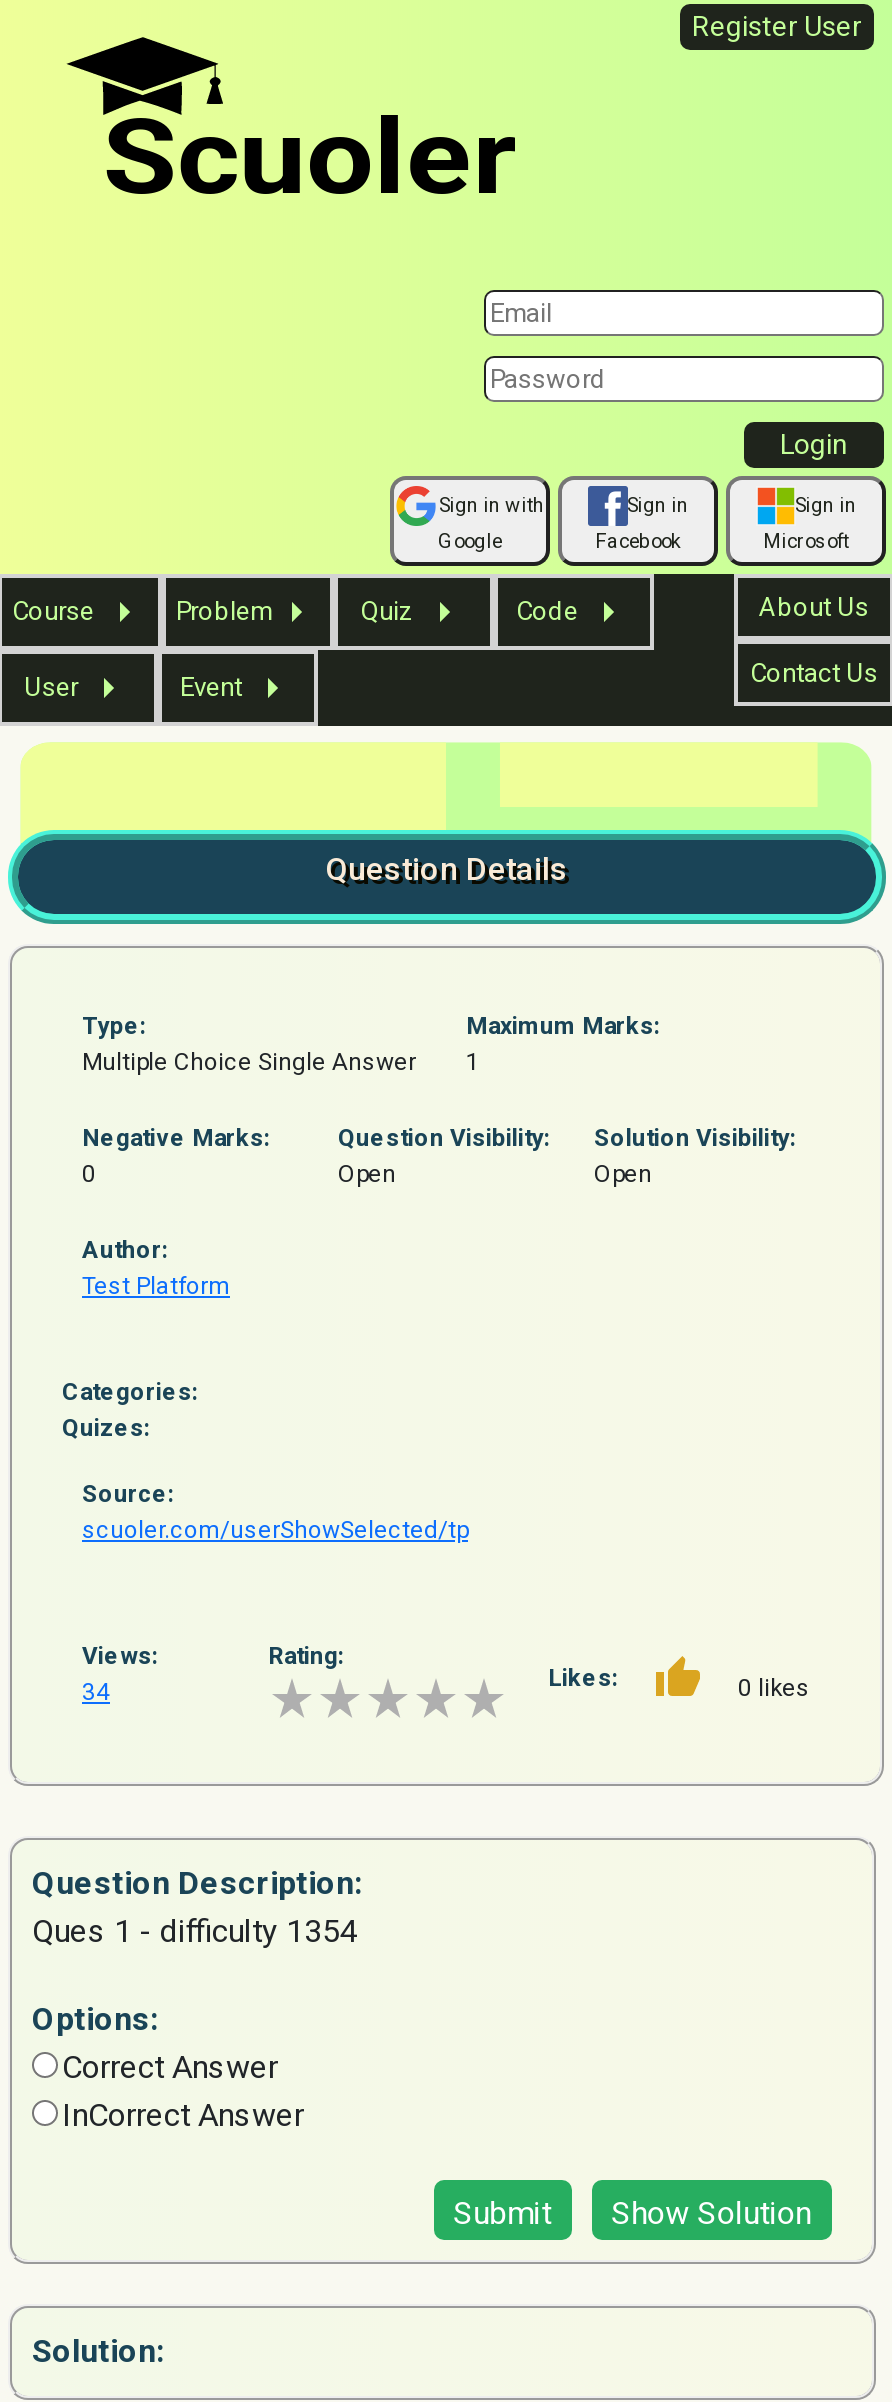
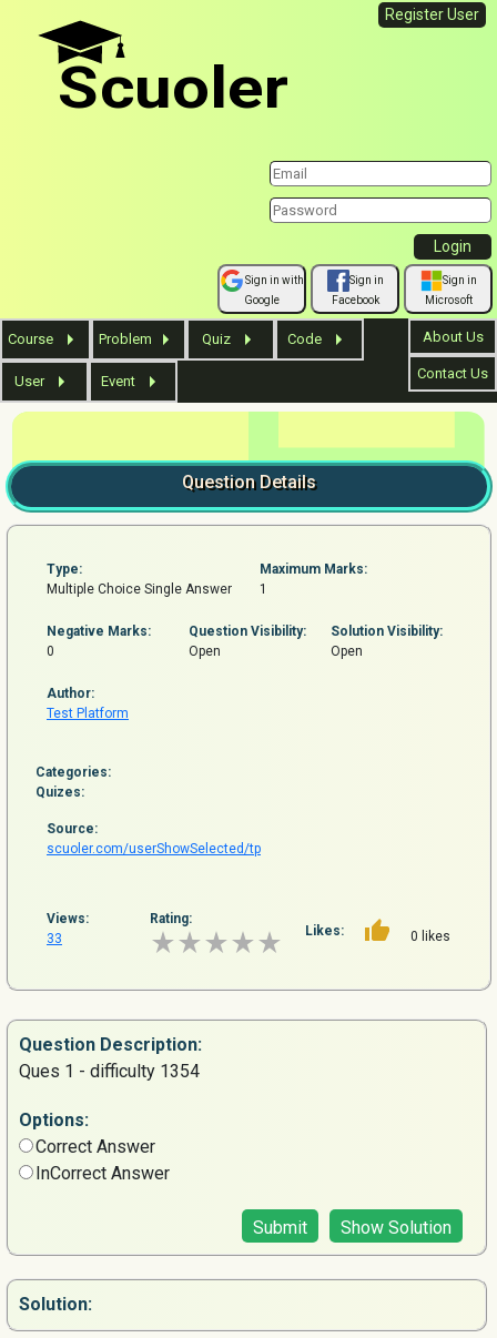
- 34
+ 33
